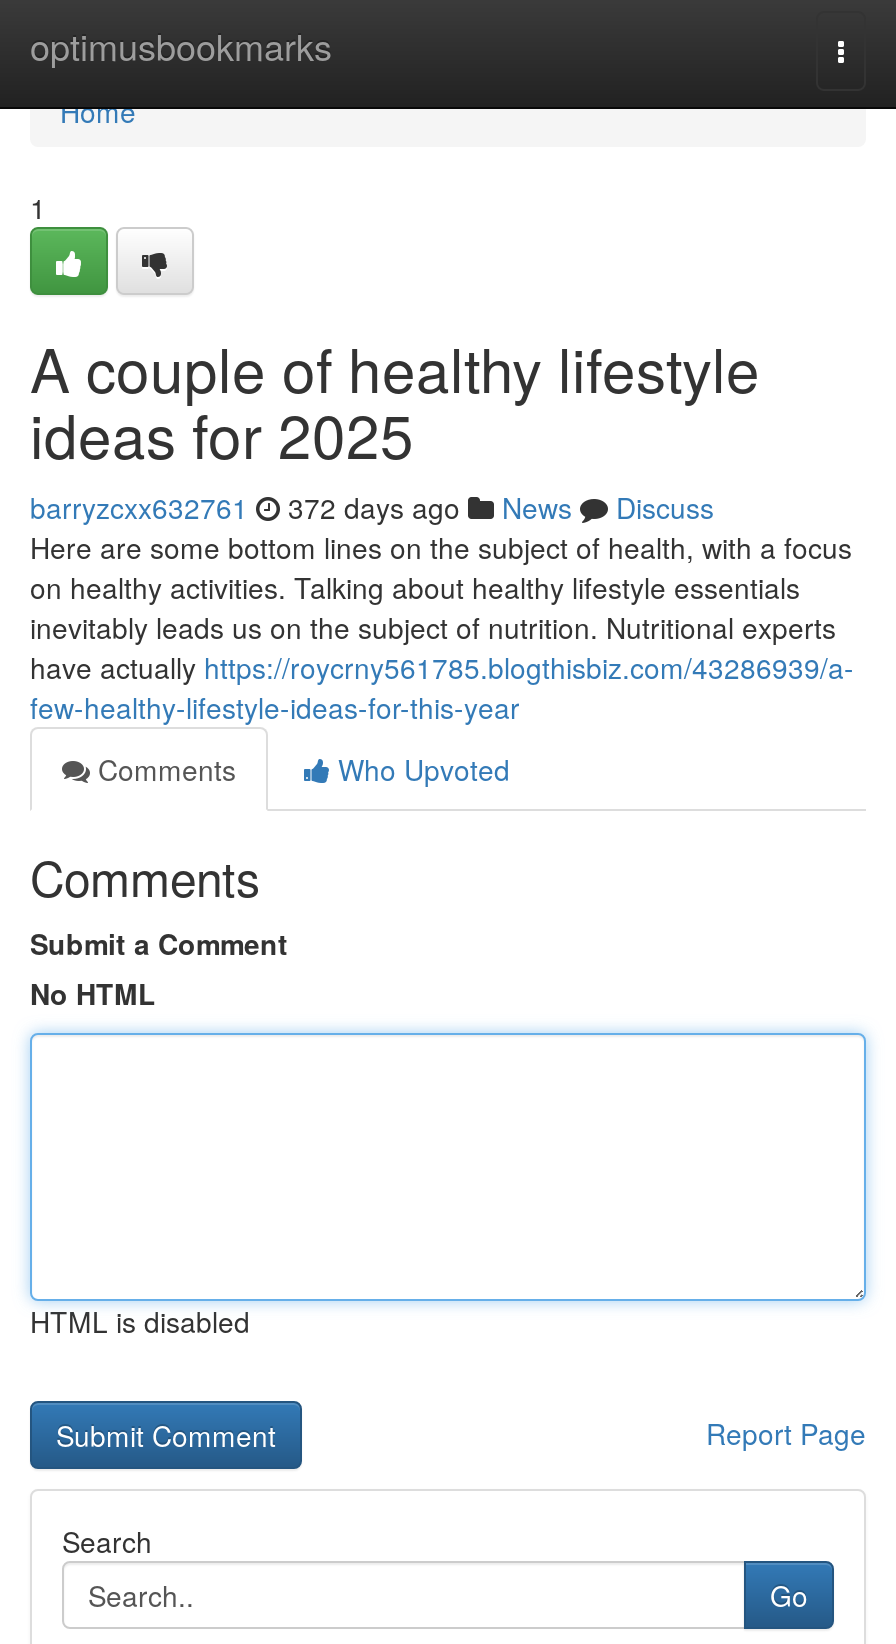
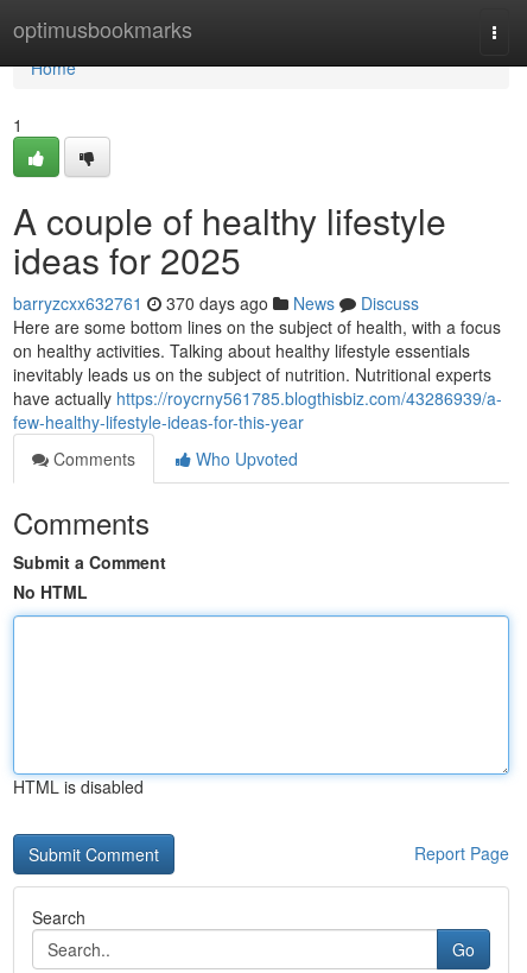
- barryzcxx632761 372 days ago News Discuss
+ barryzcxx632761 370 days ago News Discuss
